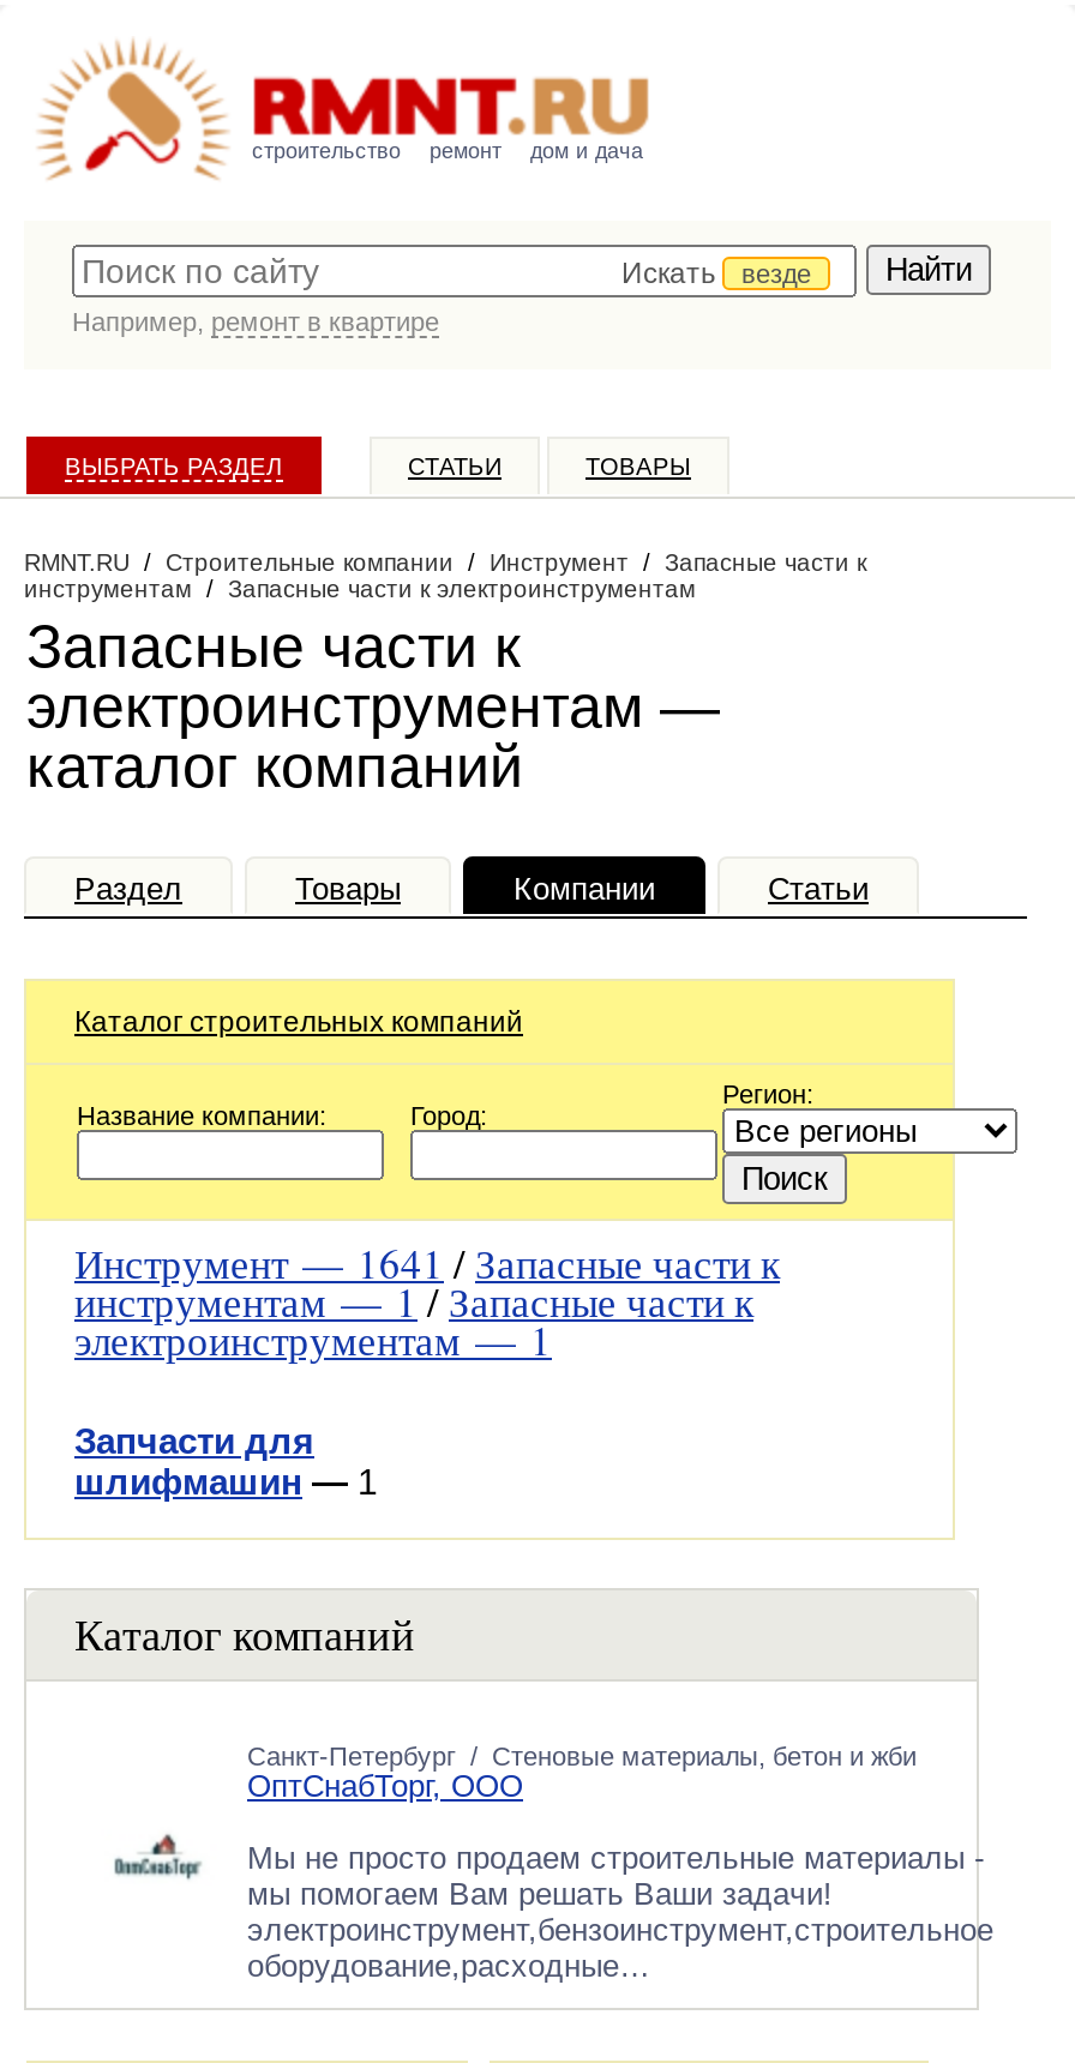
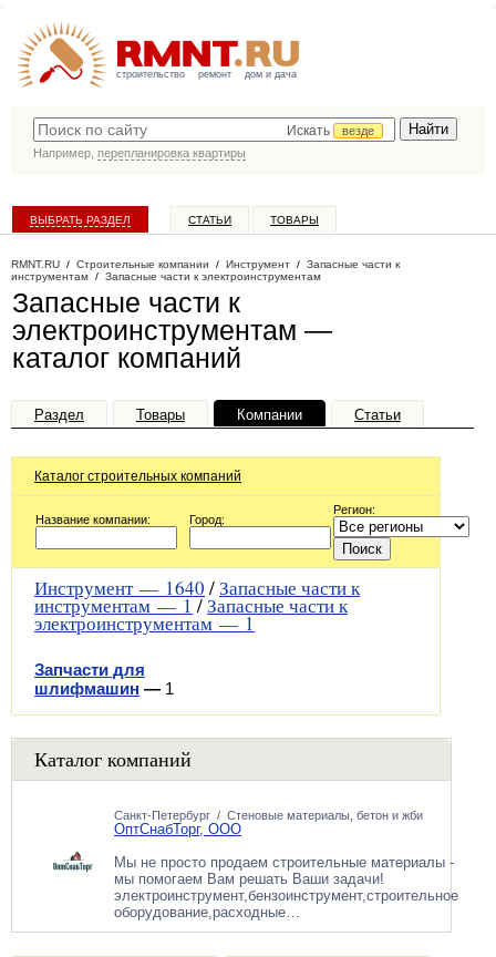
- Например, ремонт в квартире
+ Например, перепланировка квартиры

- Инструмент — 1641 / Запасные части к
+ Инструмент — 1640 / Запасные части к
